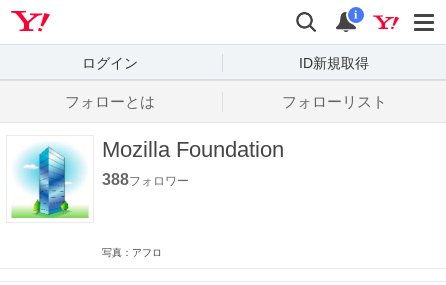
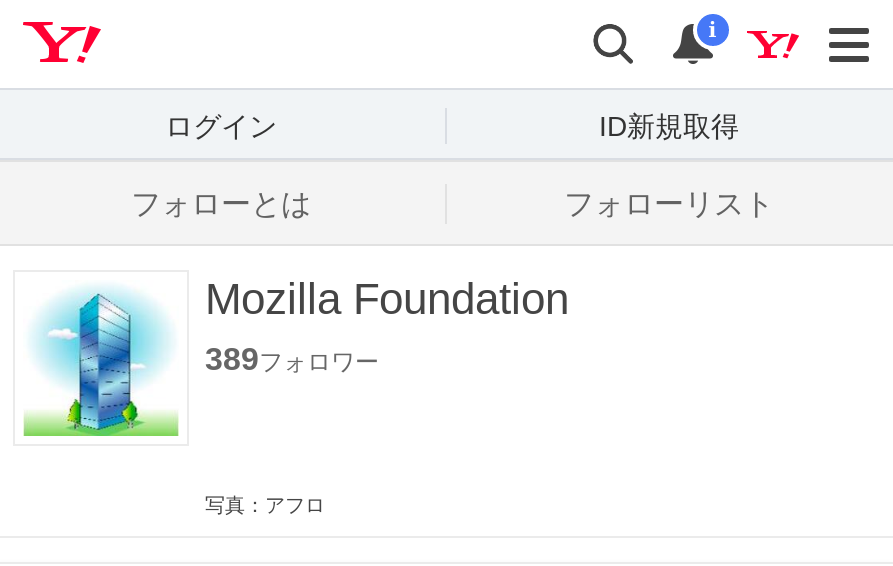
- 388フォロワー
+ 389フォロワー
